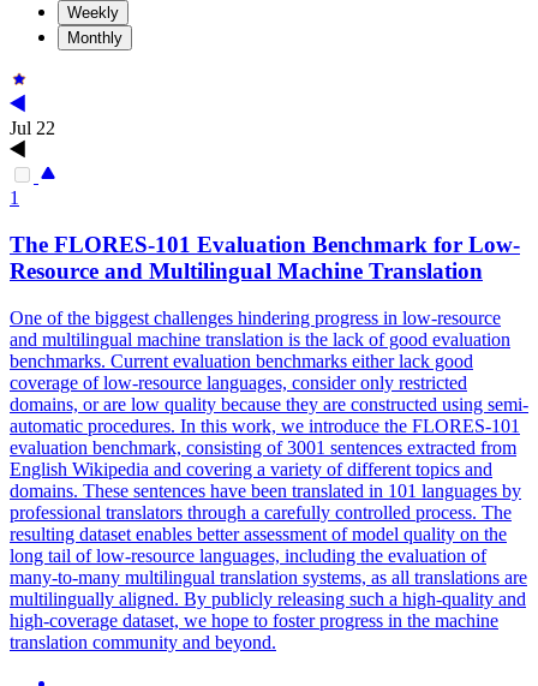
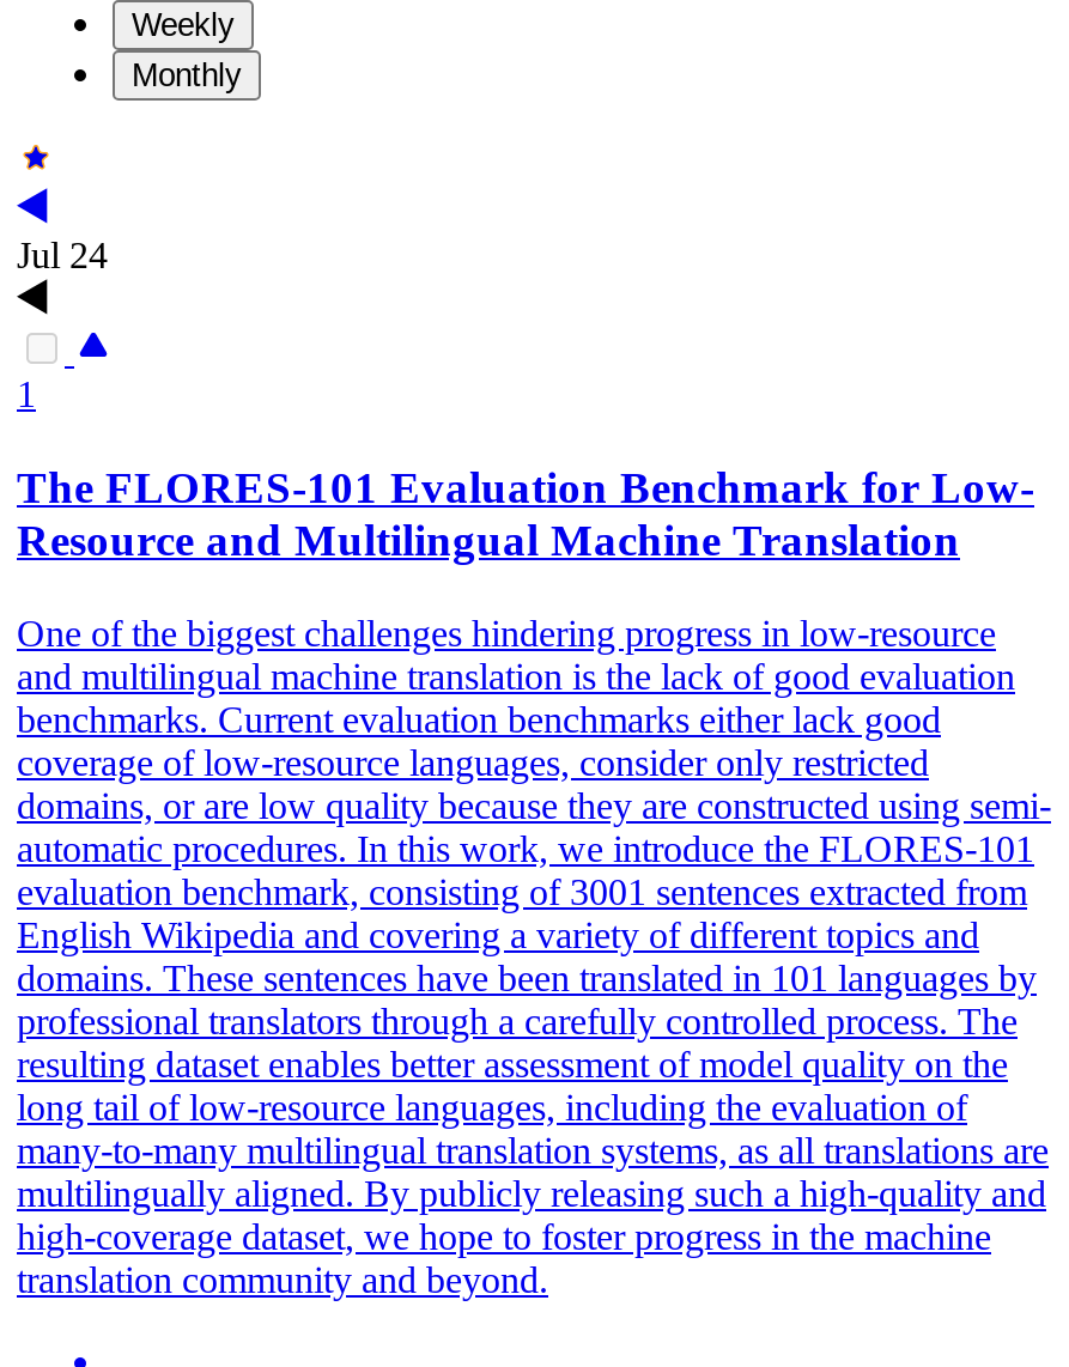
- Jul 22
+ Jul 24
